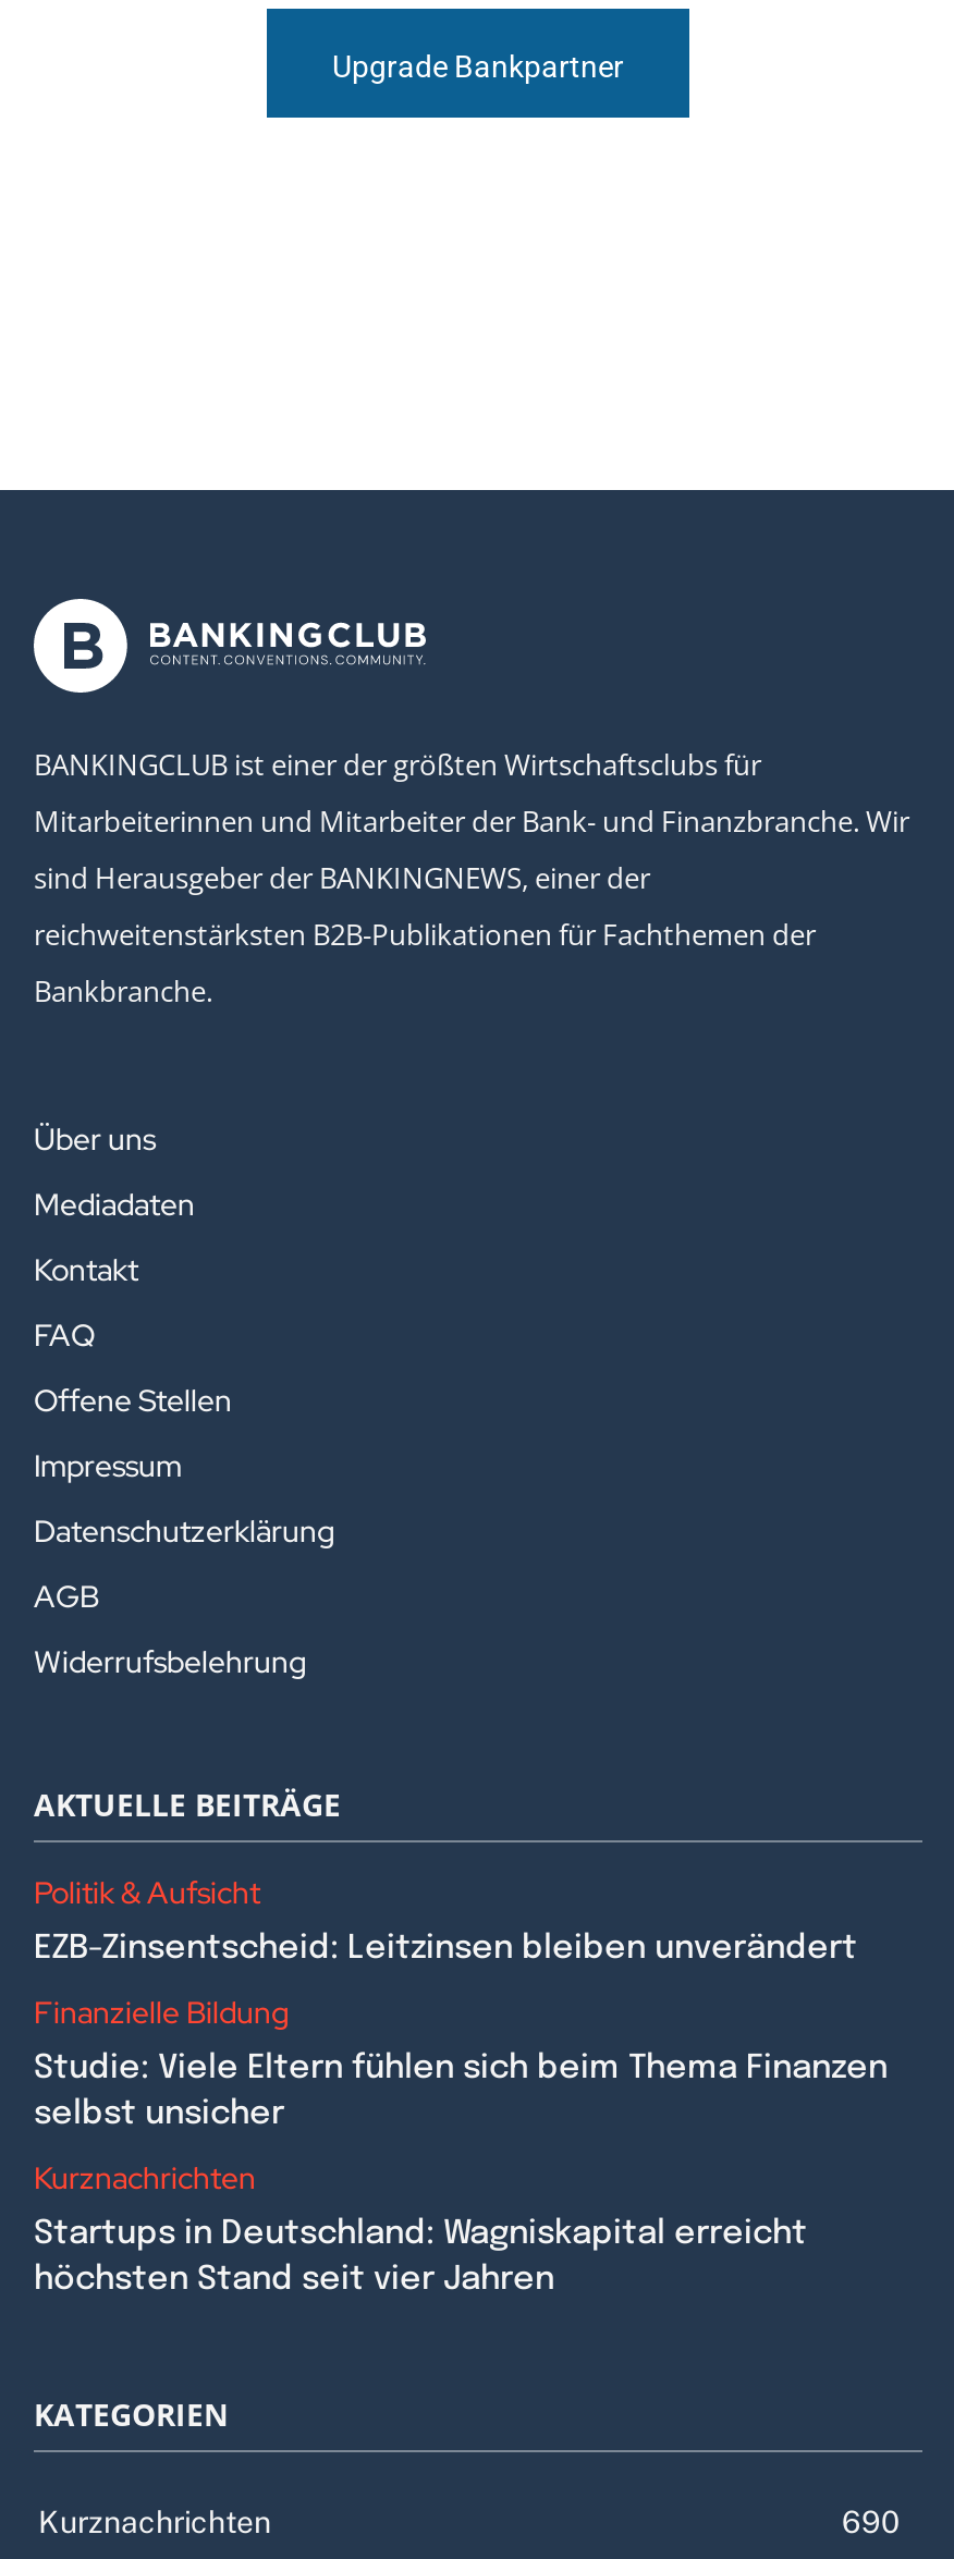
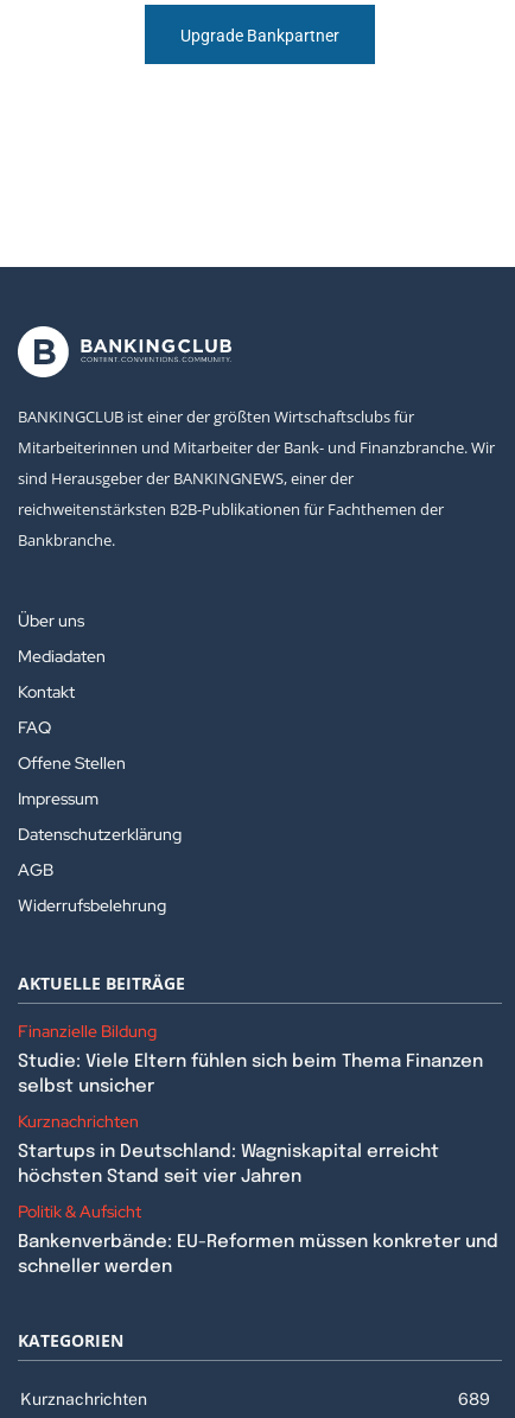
moved down: Politik & Aufsicht

- EZB-Zinsentscheid: Leitzinsen bleiben unverändert

moved up: Finanzielle Bildung | Studie: Viele Eltern fühlen sich beim Thema Finanzen | selbst unsicher | Kurznachrichten | Startups in Deutschland: Wagniskapital erreicht | höchsten Stand seit vier Jahren

+ Bankenverbände: EU-Reformen müssen konkreter und
+ schneller werden

- 690
+ 689
